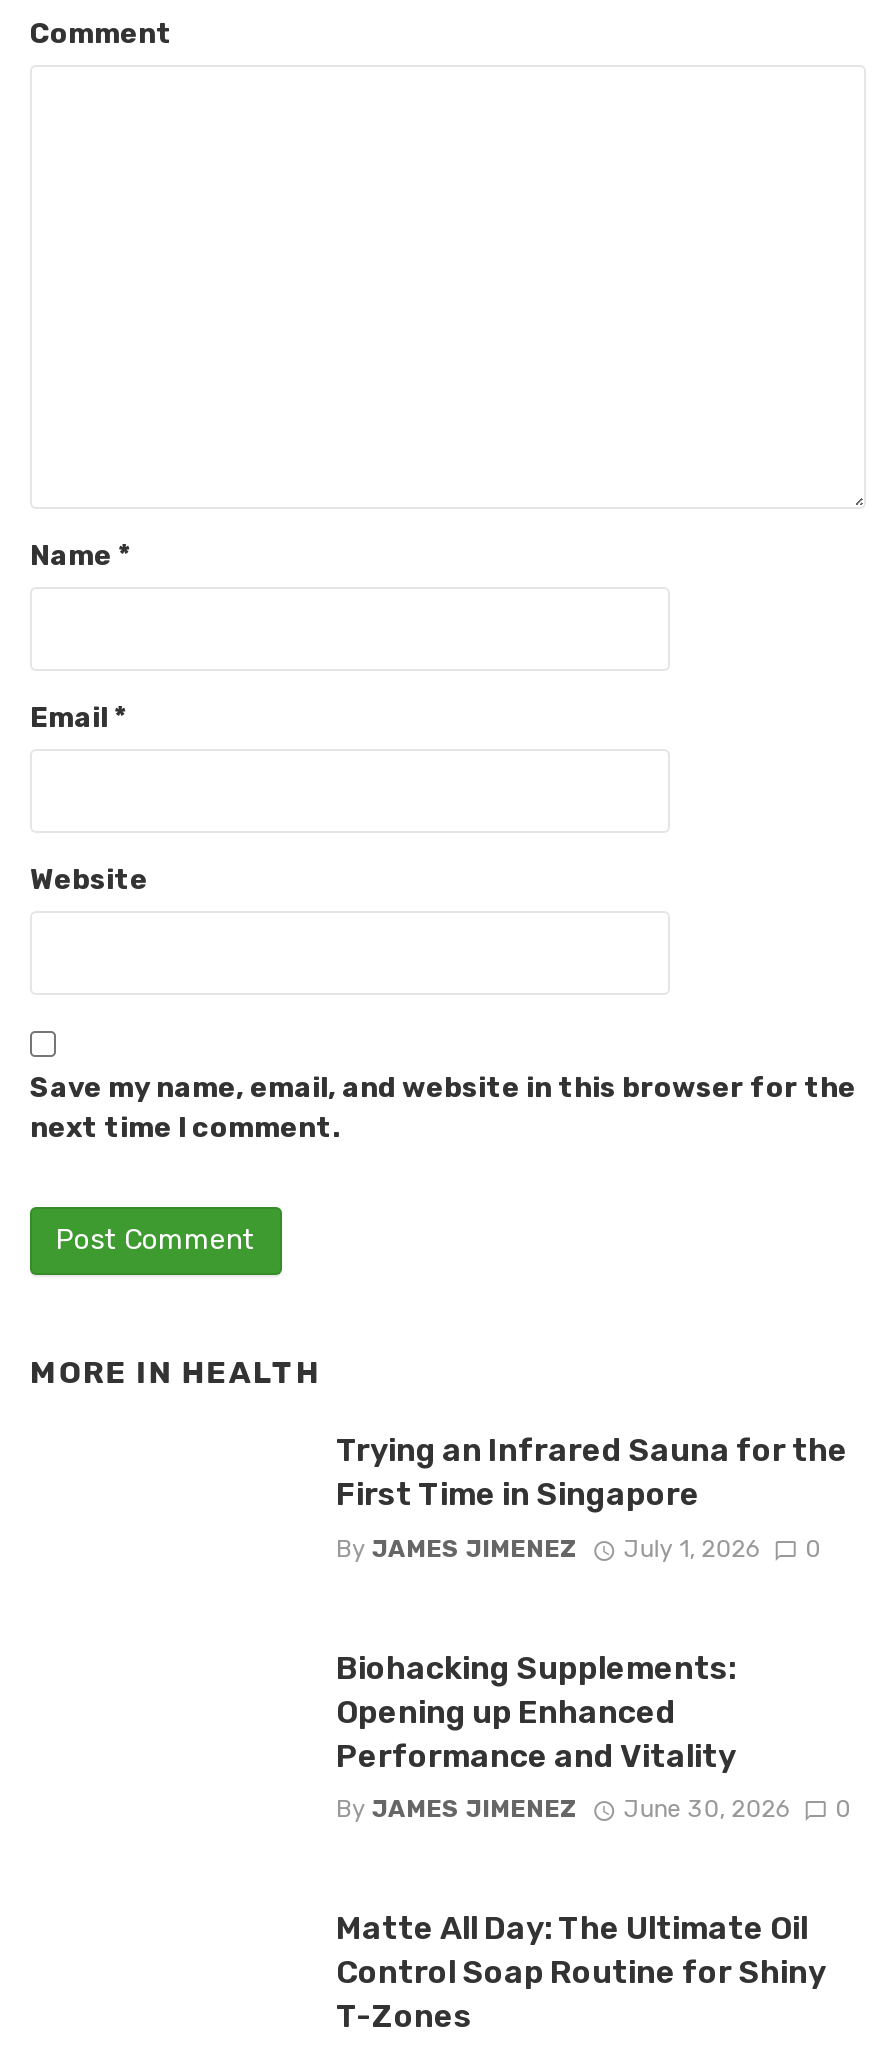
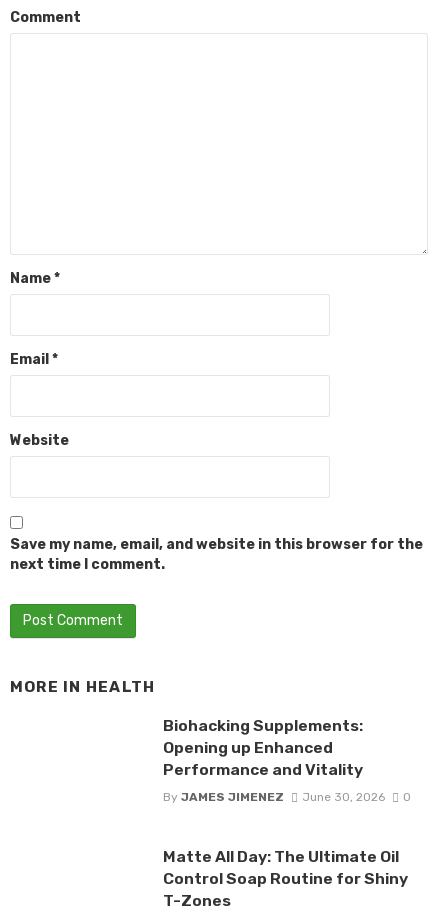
- Trying an Infrared Sauna for the
- First Time in Singapore
- By JAMES JIMENEZ
- July 1, 2026
- 0
